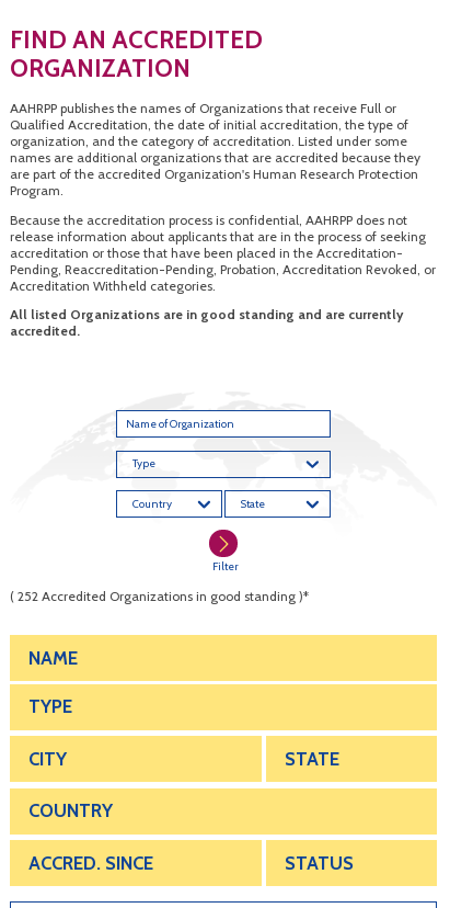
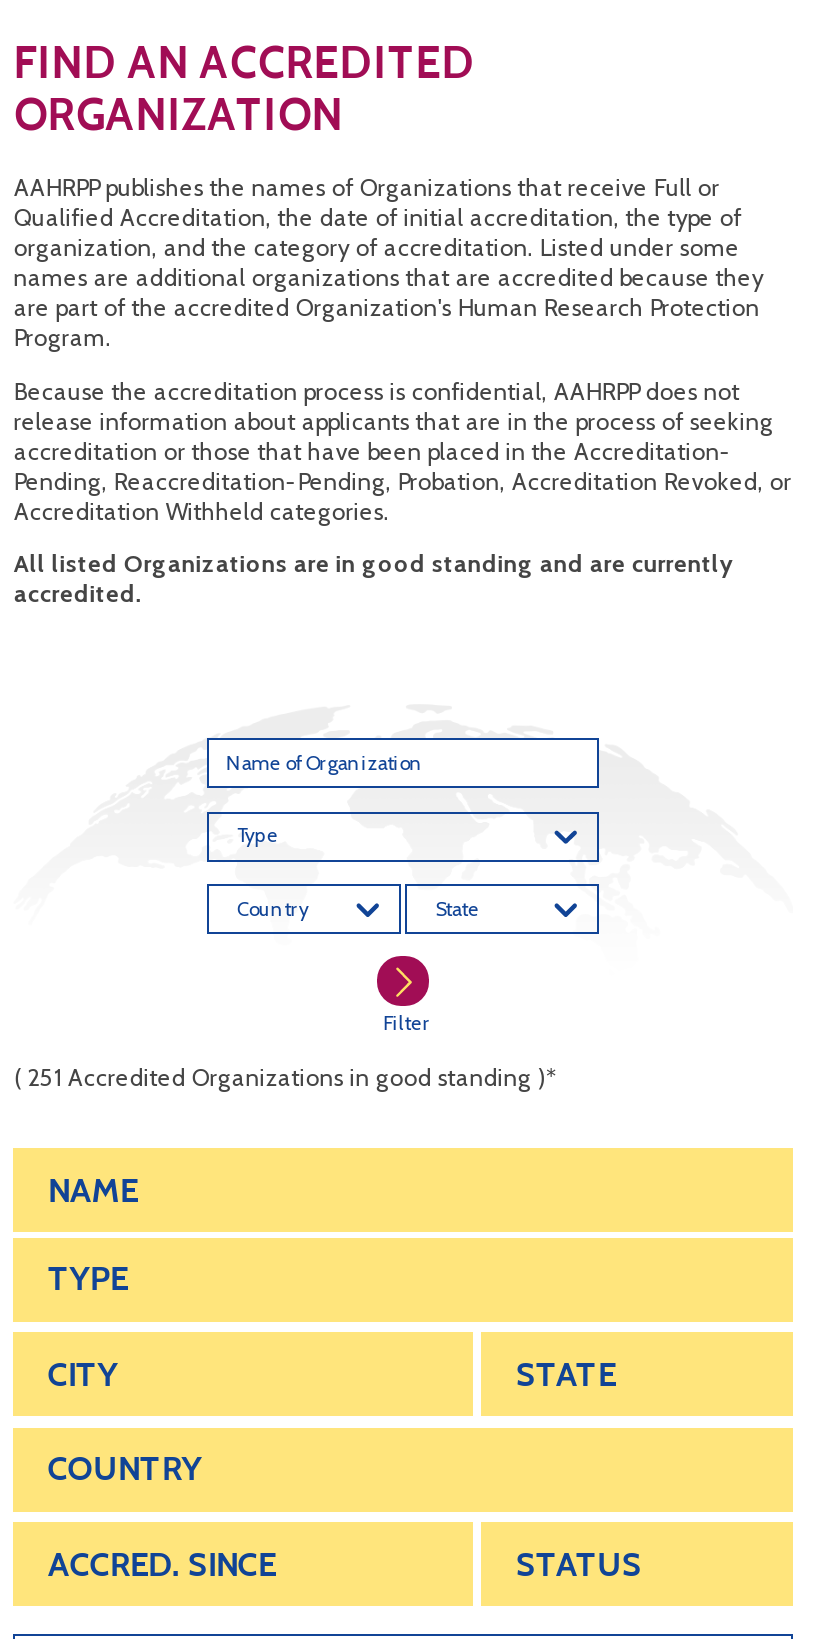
- (252 Accredited Organizations in good standing )*
+ (251 Accredited Organizations in good standing )*
